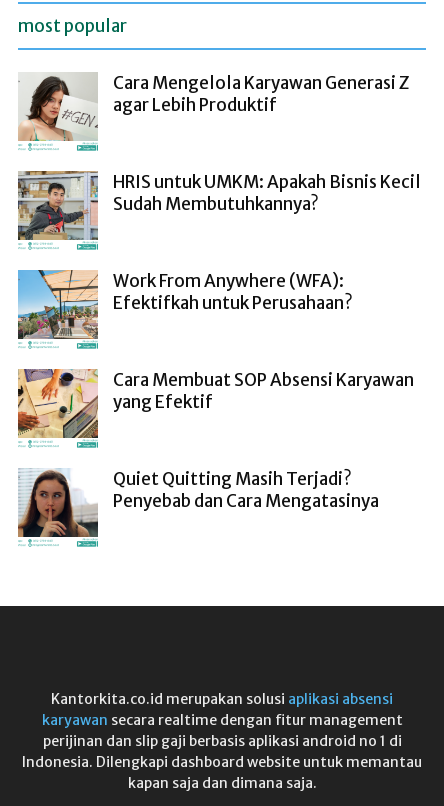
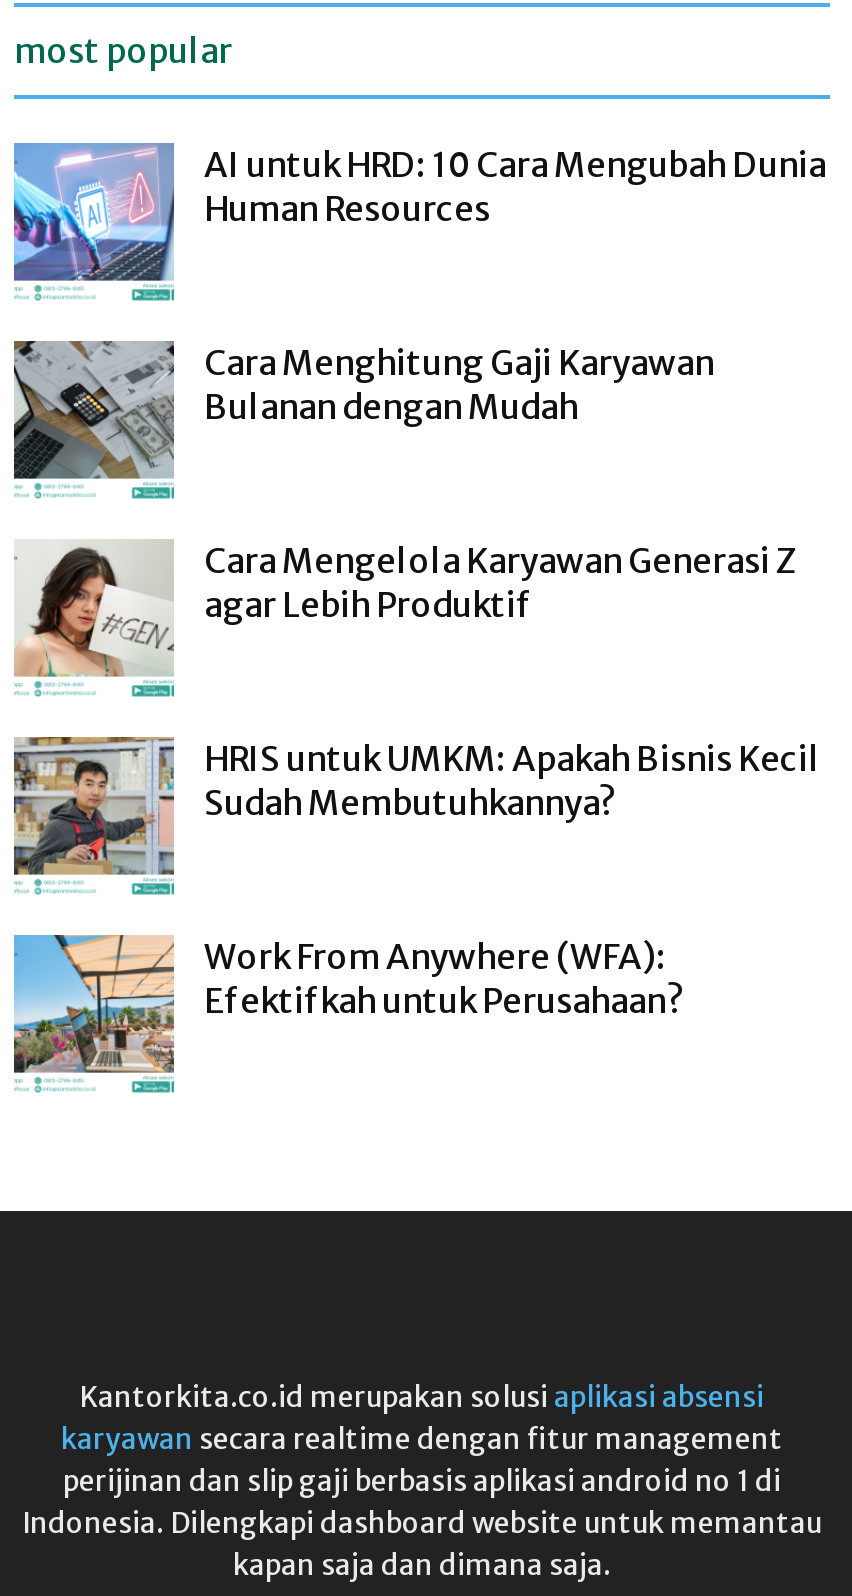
+ [image]
+ AI untuk HRD: 10 Cara Mengubah Dunia
+ Human Resources
+ Cara Menghitung Gaji Karyawan
+ Bulanan dengan Mudah

+ [image]

moved down: [image] | Cara Mengelola Karyawan Generasi Z | agar Lebih Produktif | HRIS untuk UMKM: Apakah Bisnis Kecil | Sudah Membutuhkannya? | Work From Anywhere (WFA): | Efektifkah untuk Perusahaan?

- [image]
- Cara Membuat SOP Absensi Karyawan
- yang Efektif
- Quiet Quitting Masih Terjadi?
- Penyebab dan Cara Mengatasinya

- [image]
